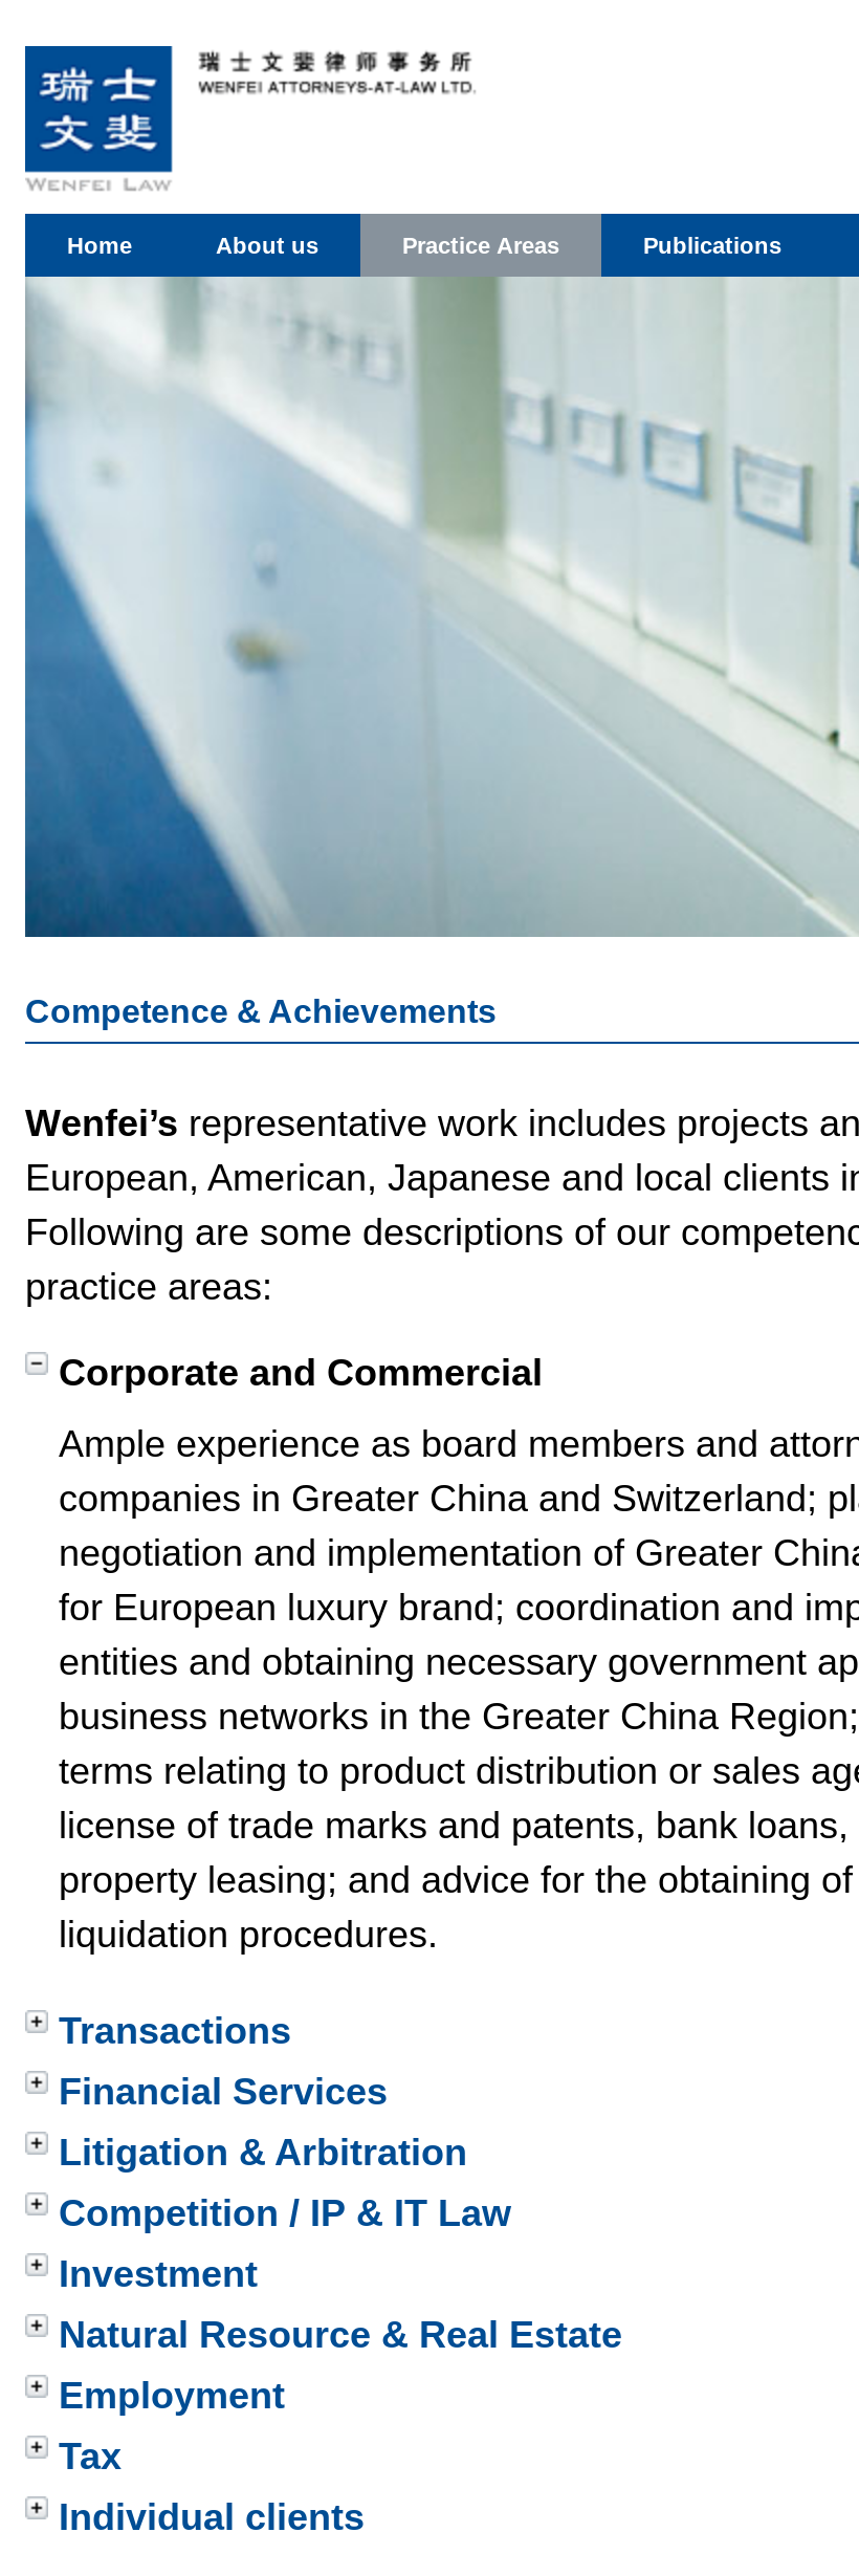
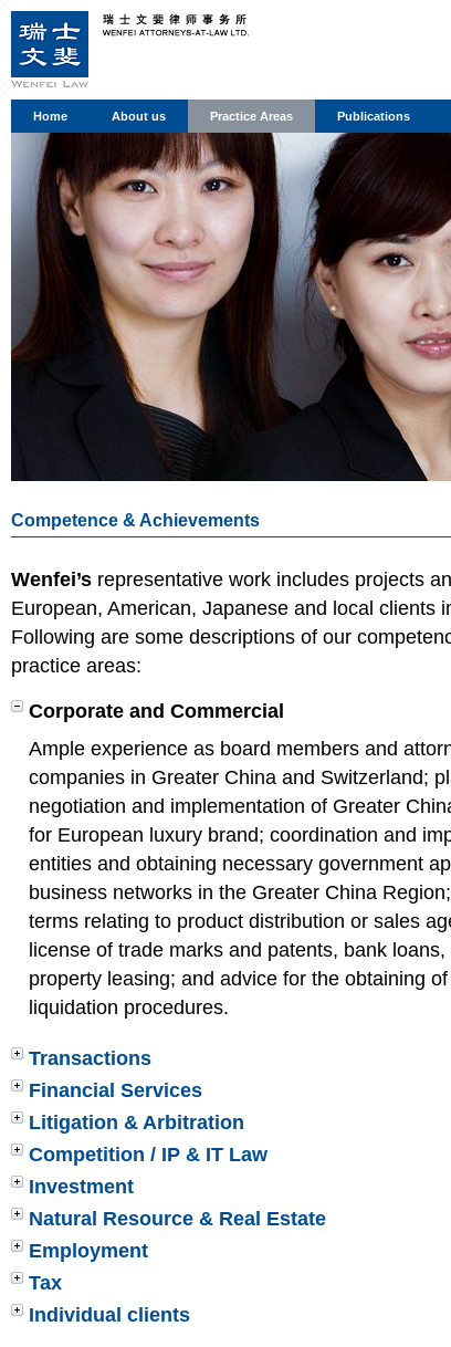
- [image]
+ [image]
